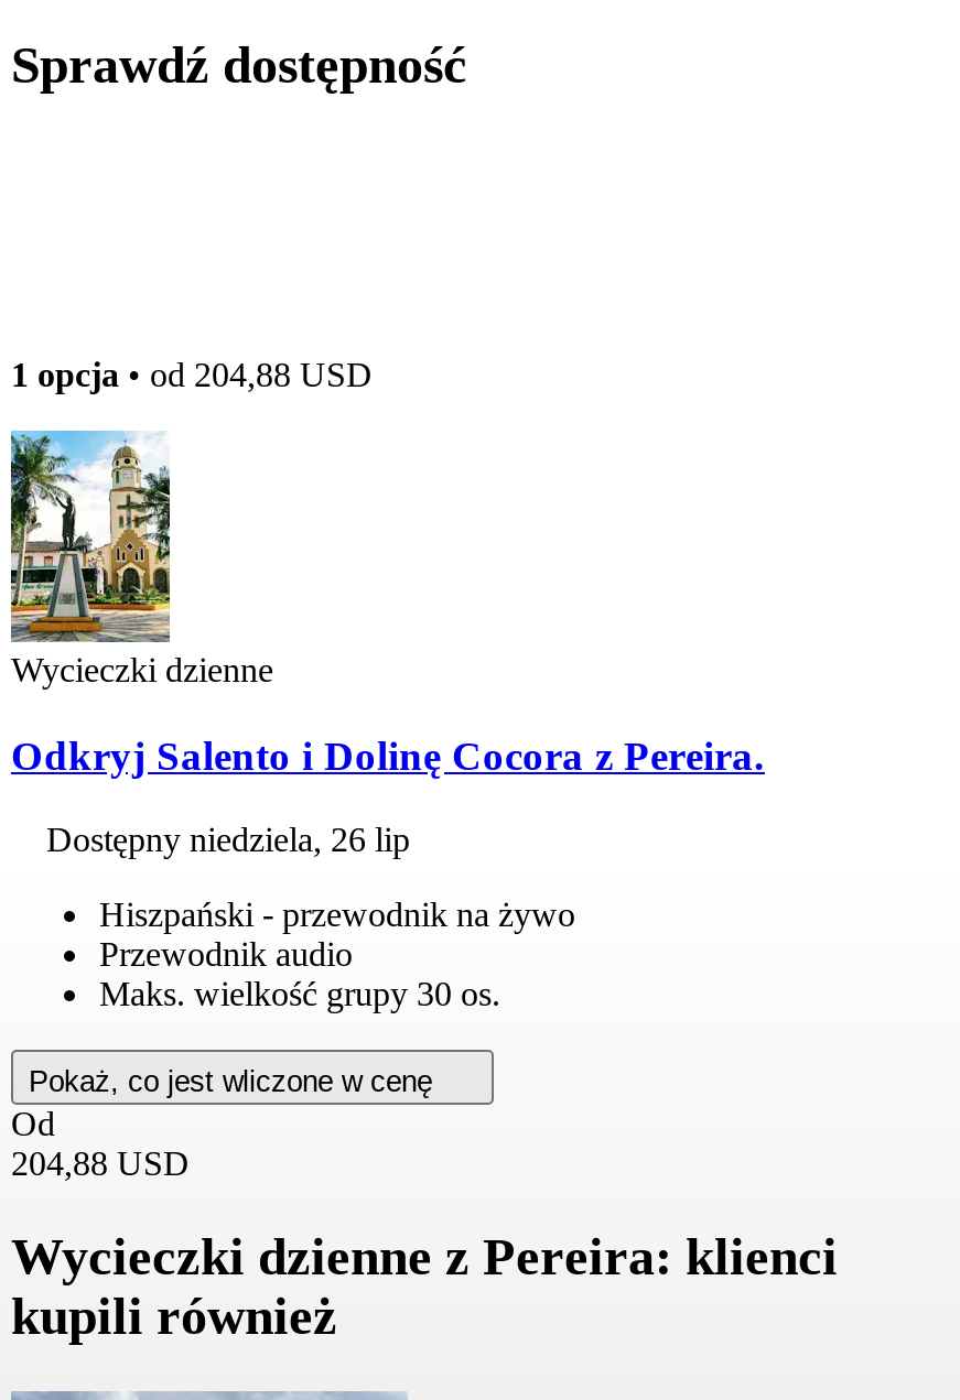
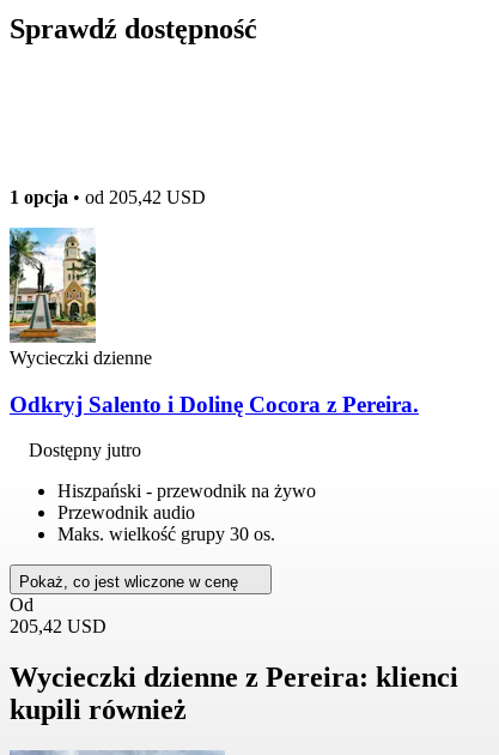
- 1 opcja • od 204,88 USD
+ 1 opcja • od 205,42 USD

- Dostępny niedziela, 26 lip
+ Dostępny jutro

- 204,88 USD
+ 205,42 USD
